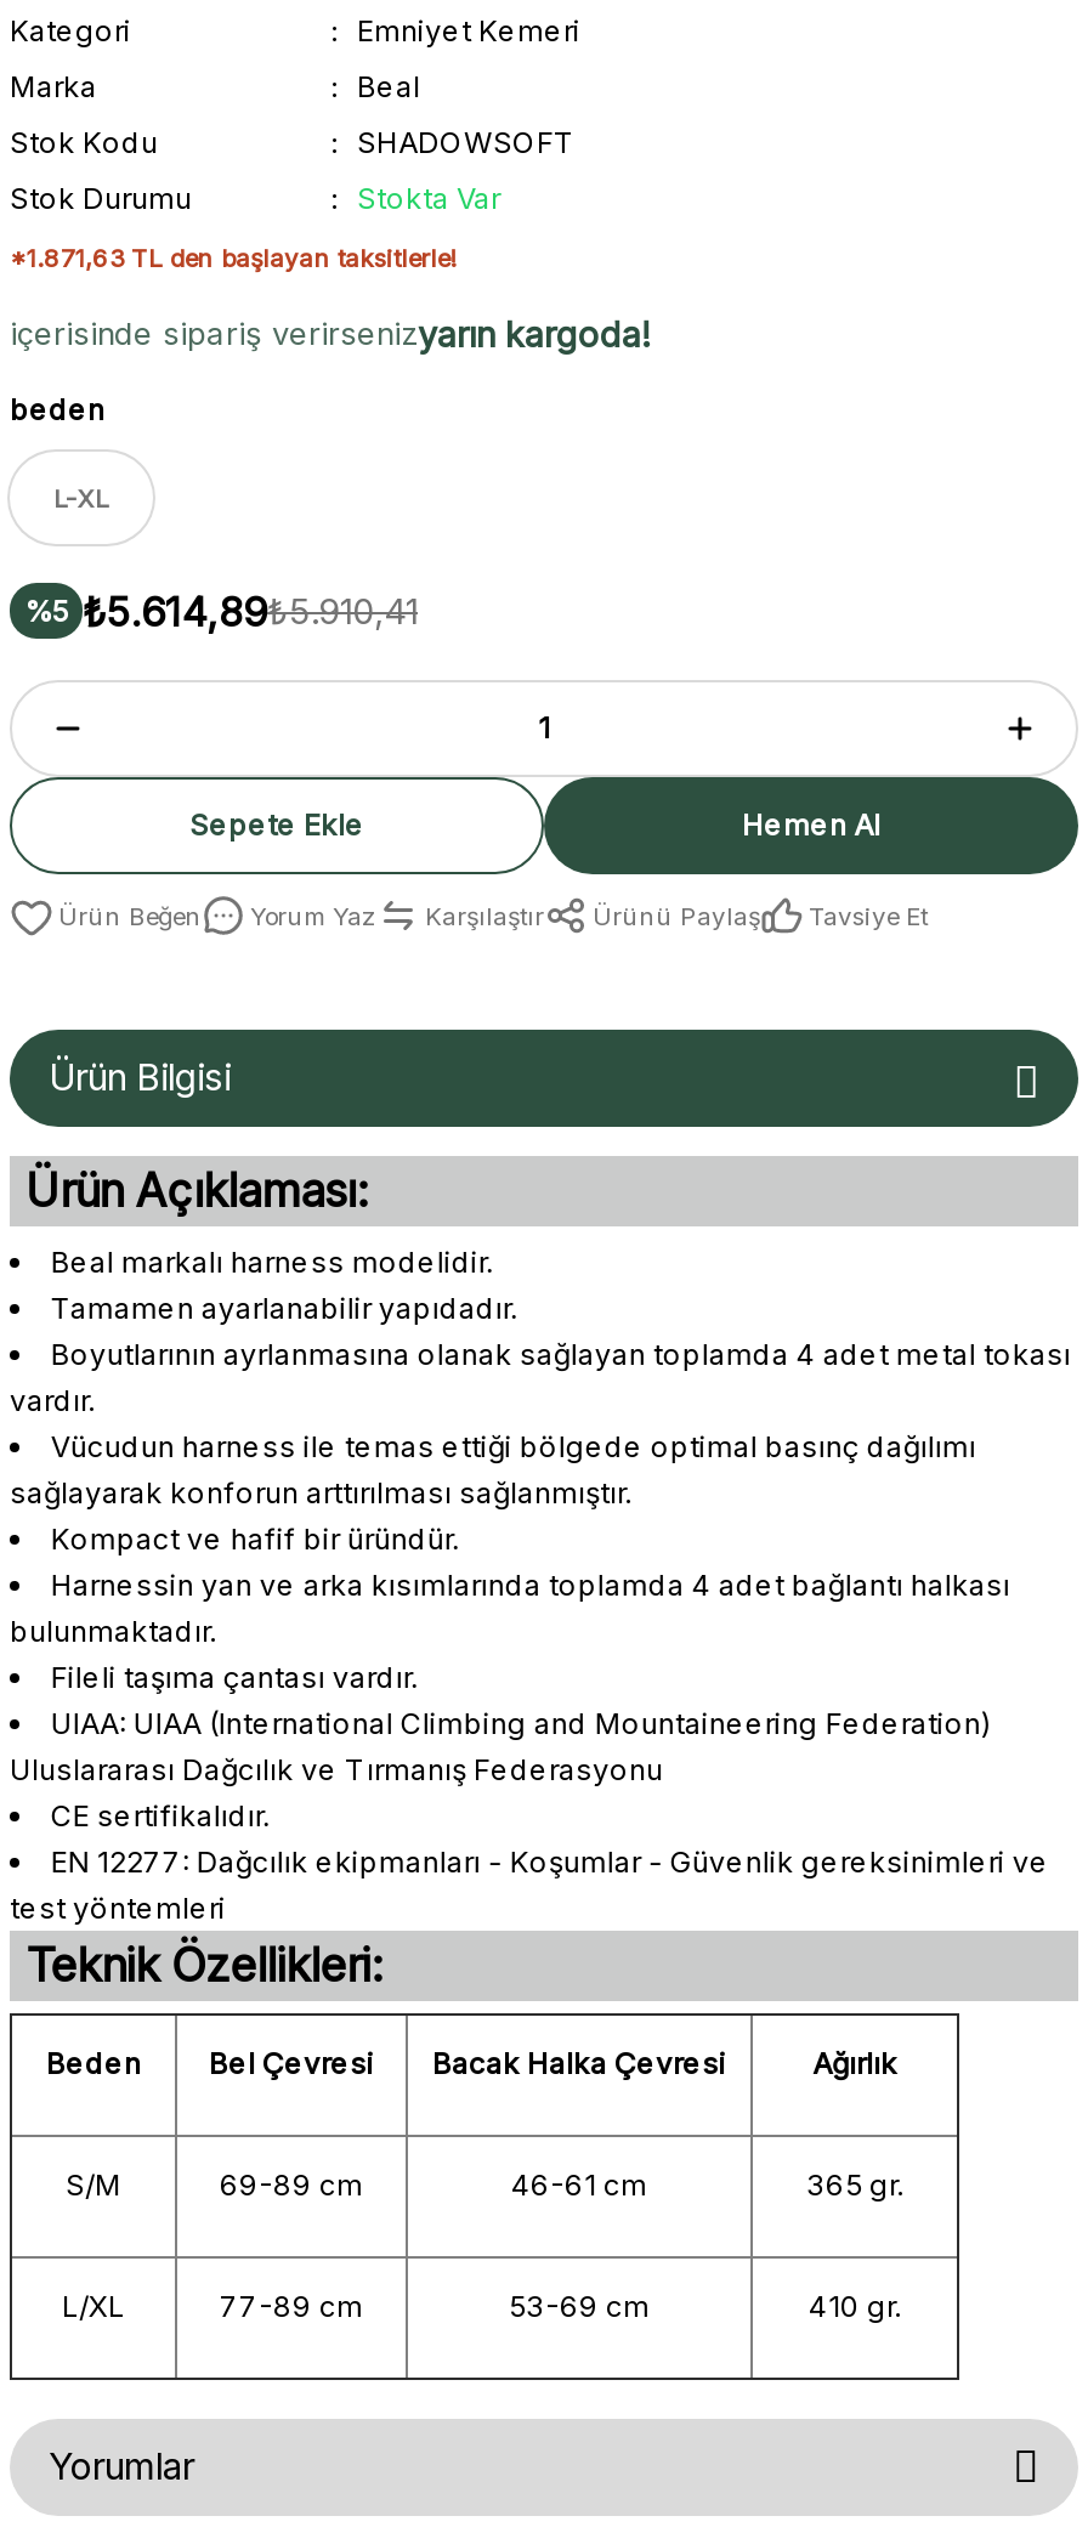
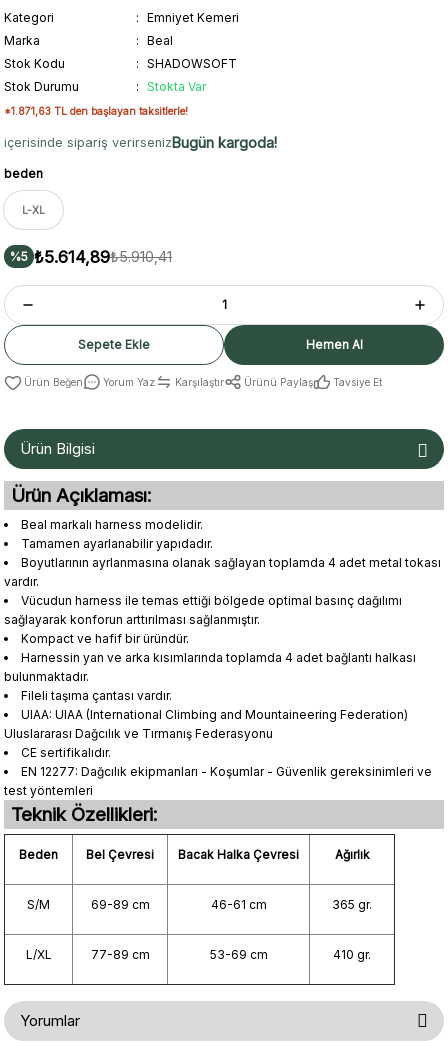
- içerisinde sipariş verirsenizyarın kargoda!
+ içerisinde sipariş verirsenizBugün kargoda!
